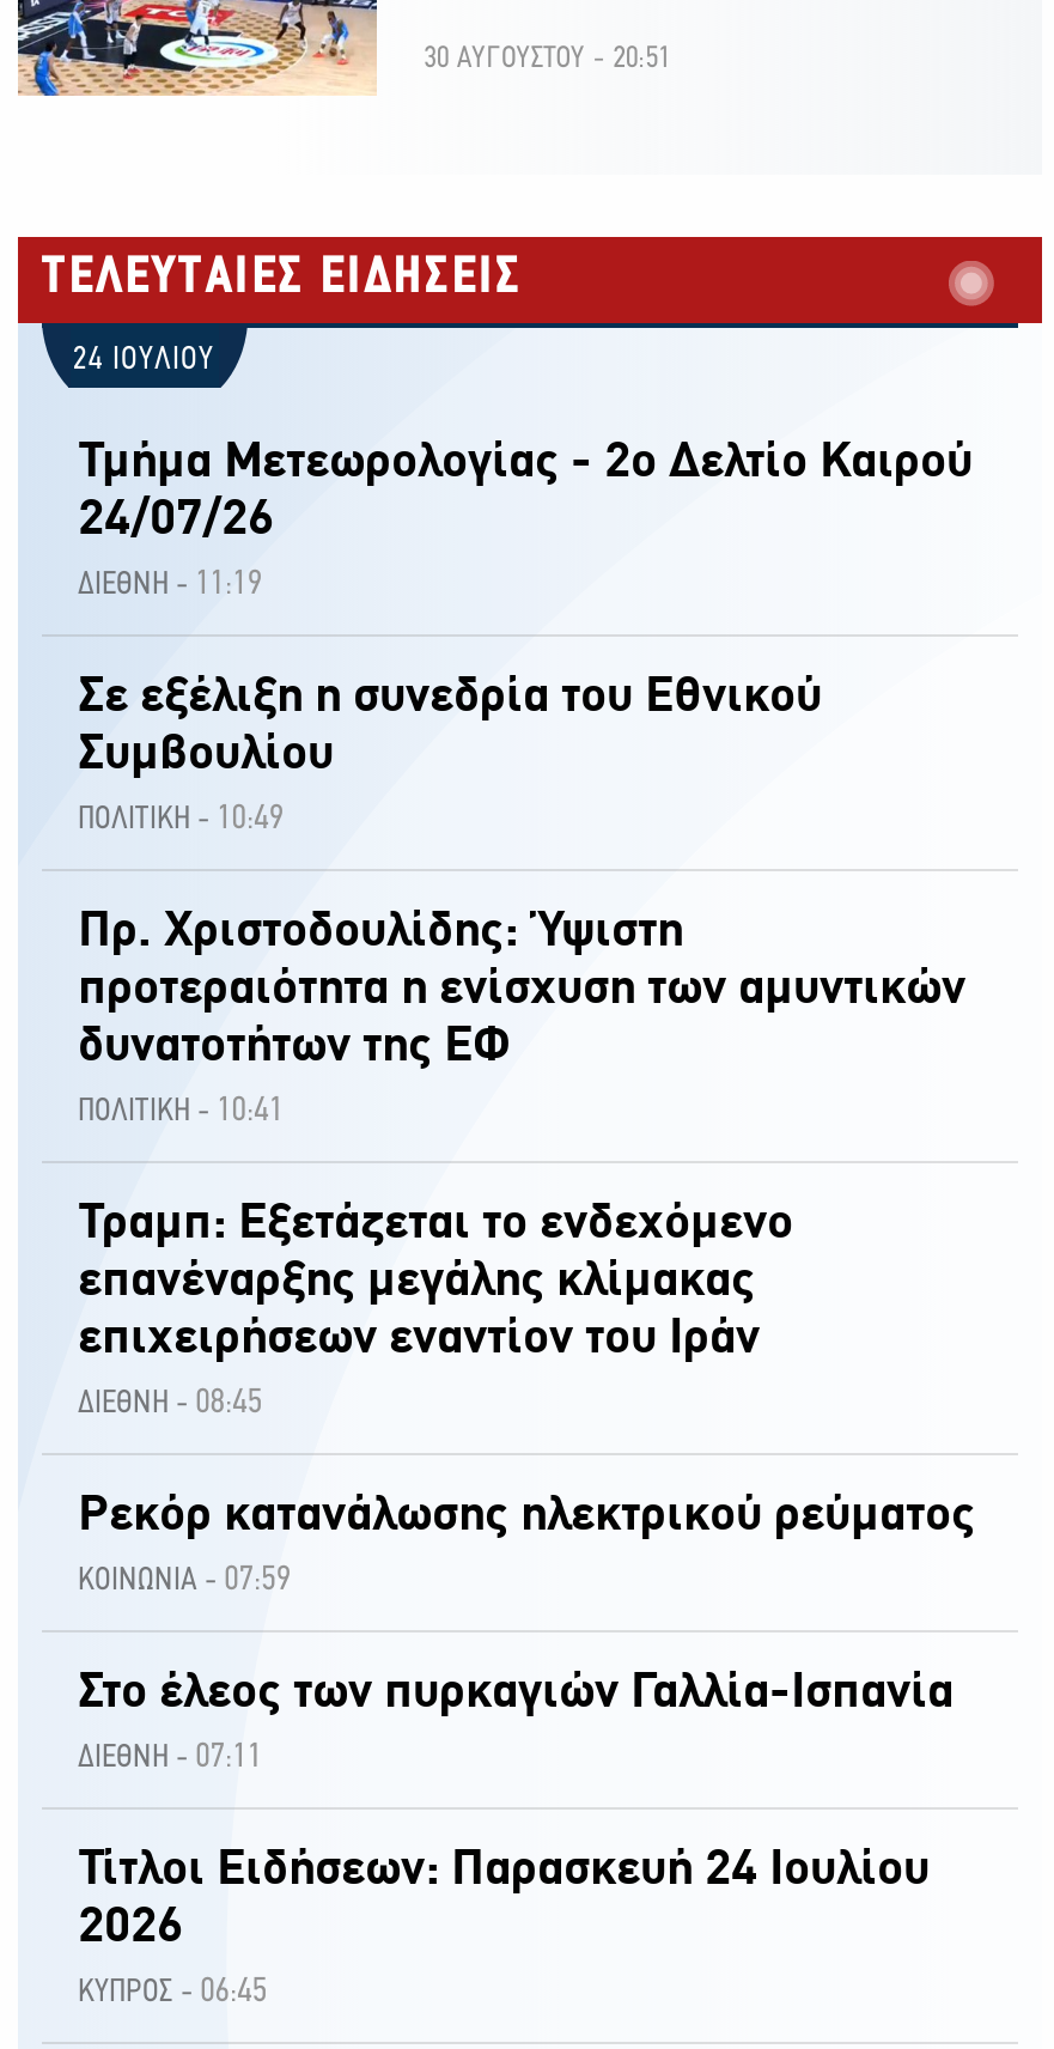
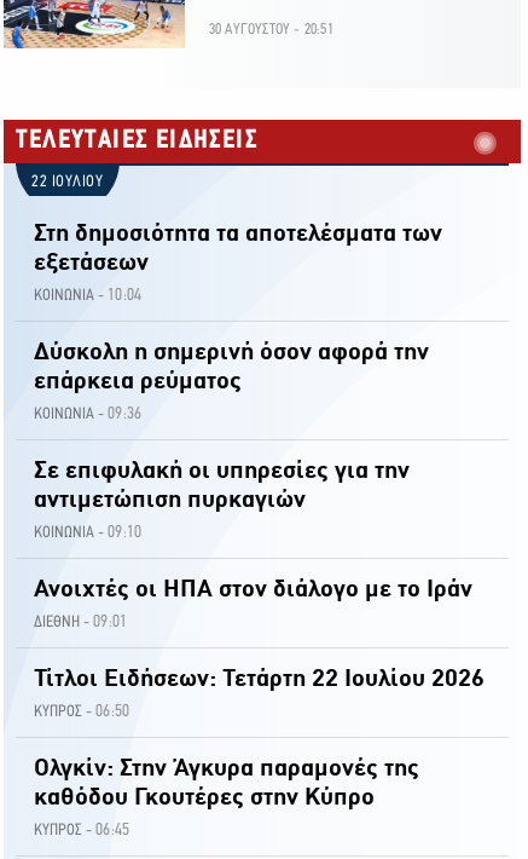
- 24 ΙΟΥΛΙΟΥ
- Τμήμα Μετεωρολογίας - 2ο Δελτίο Καιρού
- 24/07/26
- ΔΙΕΘΝΗ - 11:19
- Σε εξέλιξη η συνεδρία του Εθνικού
- Συμβουλίου
- ΠΟΛΙΤΙΚΗ - 10:49
- Πρ. Χριστοδουλίδης: Ύψιστη
- προτεραιότητα η ενίσχυση των αμυντικών
- δυνατοτήτων της ΕΦ
- ΠΟΛΙΤΙΚΗ - 10:41
- Τραμπ: Εξετάζεται το ενδεχόμενο
- επανέναρξης μεγάλης κλίμακας
- επιχειρήσεων εναντίον του Ιράν
- ΔΙΕΘΝΗ - 08:45
- Ρεκόρ κατανάλωσης ηλεκτρικού ρεύματος
- ΚΟΙΝΩΝΙΑ - 07:59
- Στο έλεος των πυρκαγιών Γαλλία-Ισπανία
- ΔΙΕΘΝΗ - 07:11
- Τίτλοι Ειδήσεων: Παρασκευή 24 Ιουλίου
- 2026
+ 22 ΙΟΥΛΙΟΥ
+ Στη δημοσιότητα τα αποτελέσματα των
+ εξετάσεων
+ ΚΟΙΝΩΝΙΑ - 10:04
+ Δύσκολη η σημερινή όσον αφορά την
+ επάρκεια ρεύματος
+ ΚΟΙΝΩΝΙΑ - 09:36
+ Σε επιφυλακή οι υπηρεσίες για την
+ αντιμετώπιση πυρκαγιών
+ ΚΟΙΝΩΝΙΑ - 09:10
+ Ανοιχτές οι ΗΠΑ στον διάλογο με το Ιράν
+ ΔΙΕΘΝΗ - 09:01
+ Τίτλοι Ειδήσεων: Τετάρτη 22 Ιουλίου 2026
+ ΚΥΠΡΟΣ - 06:50
+ Ολγκίν: Στην Άγκυρα παραμονές της
+ καθόδου Γκουτέρες στην Κύπρο
